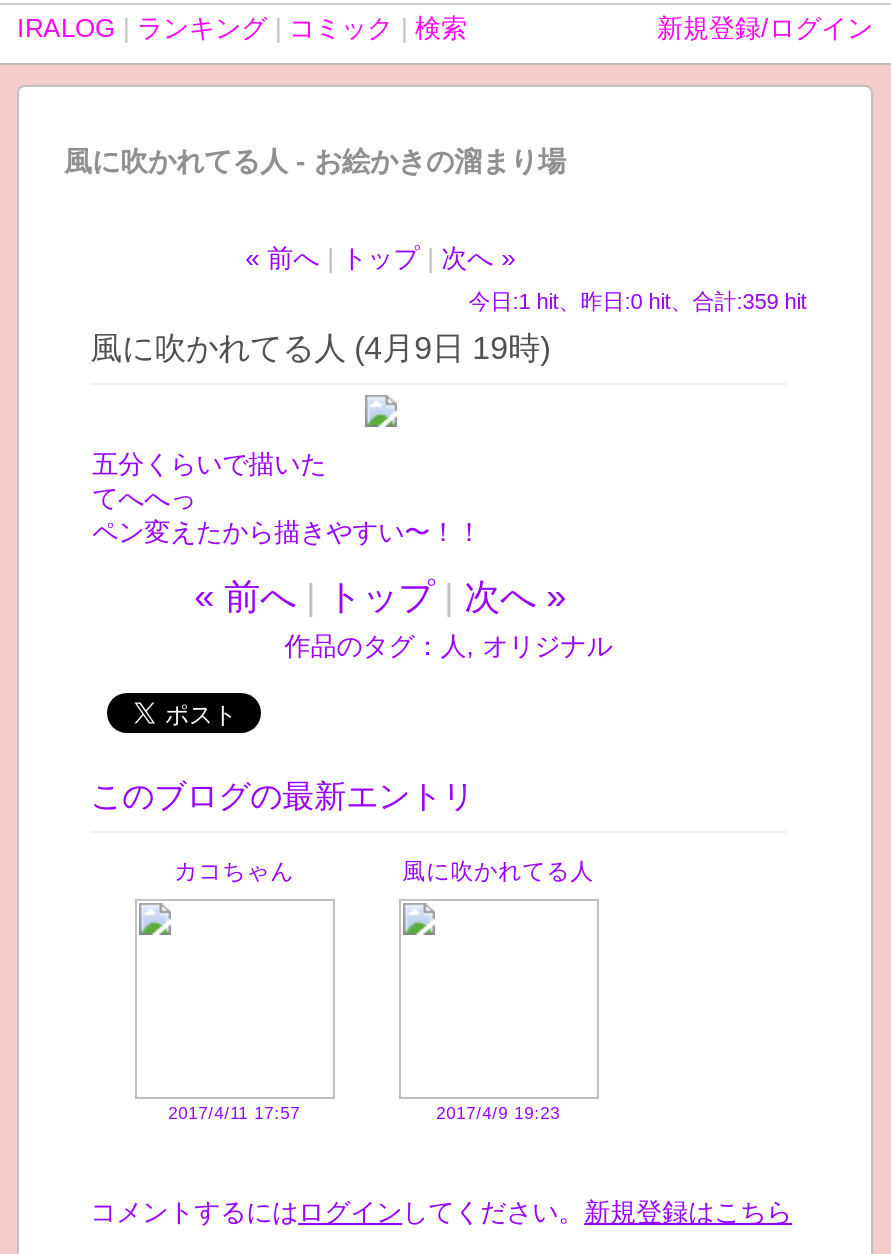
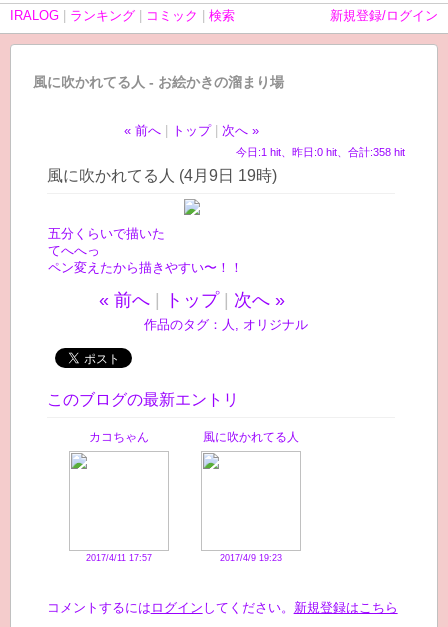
- 今日:1 hit、昨日:0 hit、合計:359 hit
+ 今日:1 hit、昨日:0 hit、合計:358 hit
